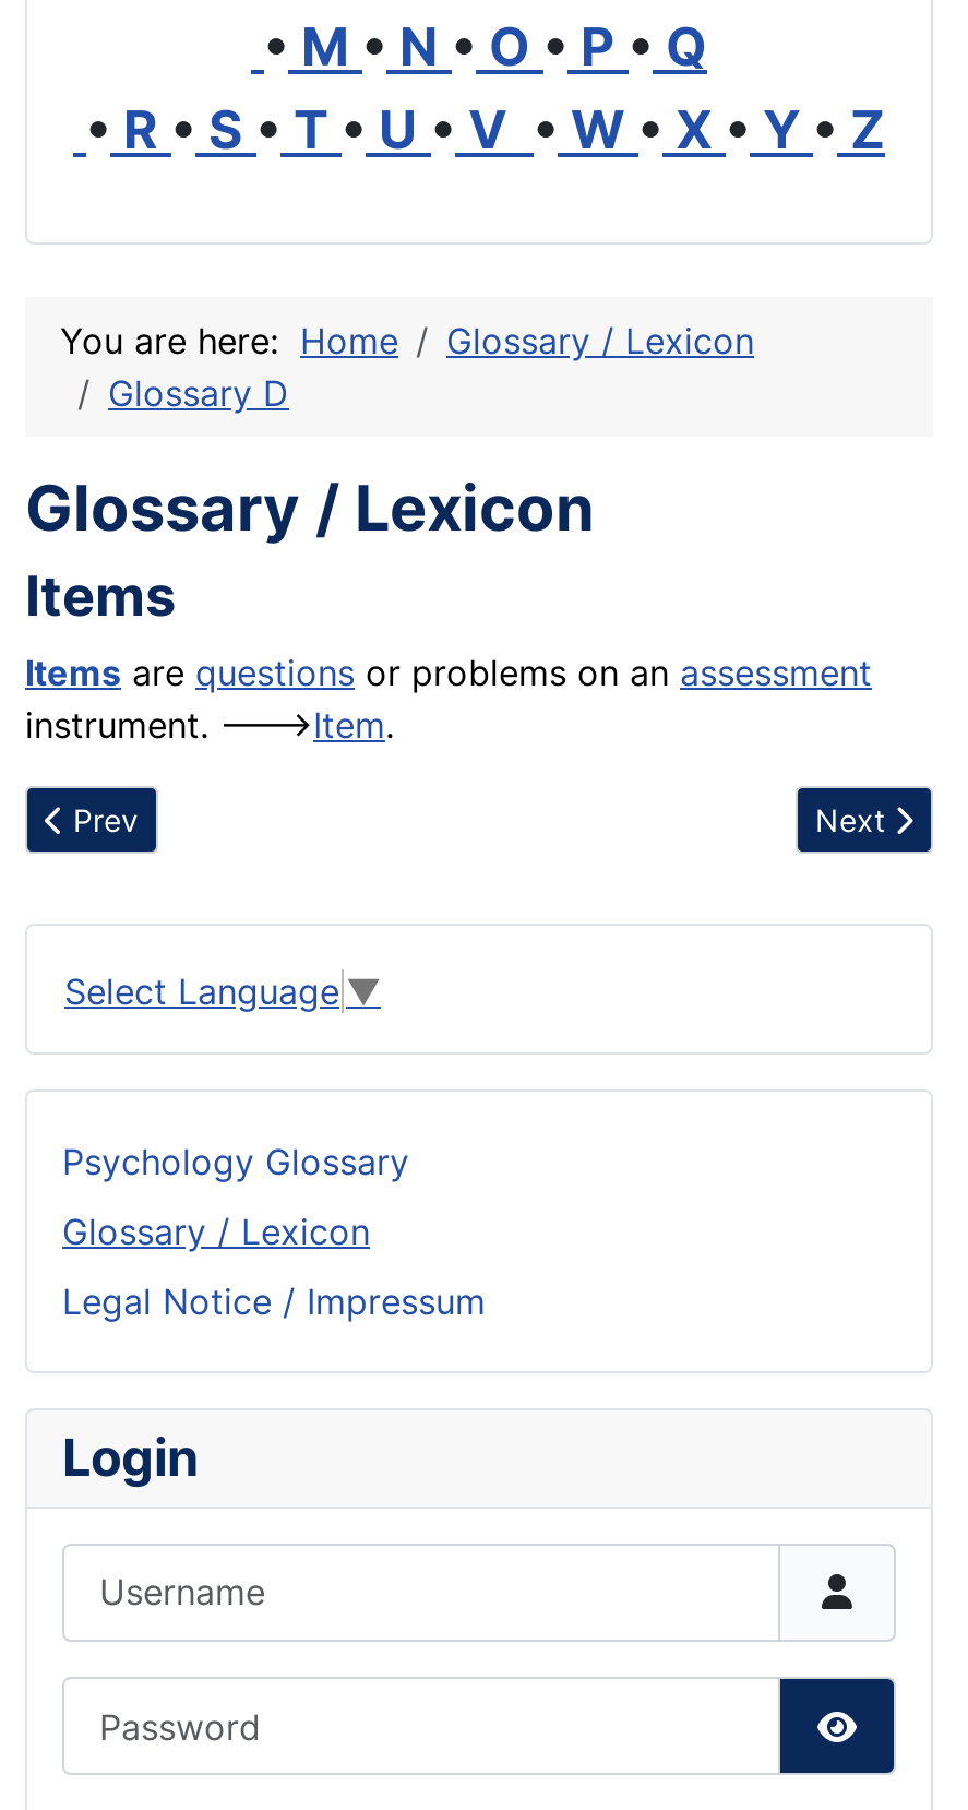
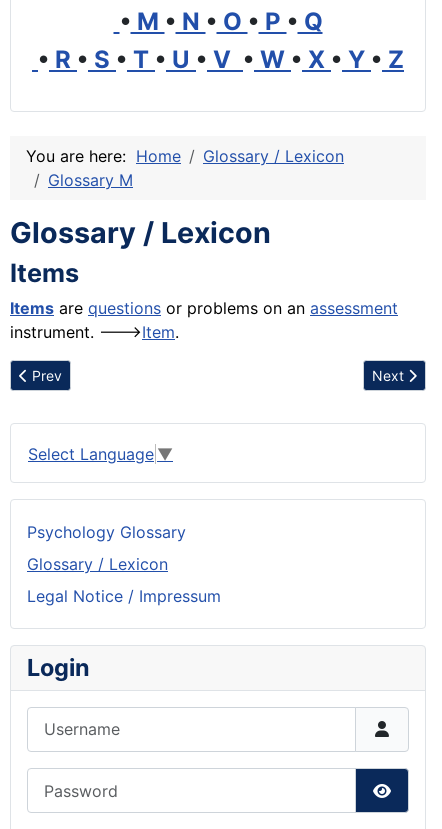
- Glossary D
+ Glossary M
